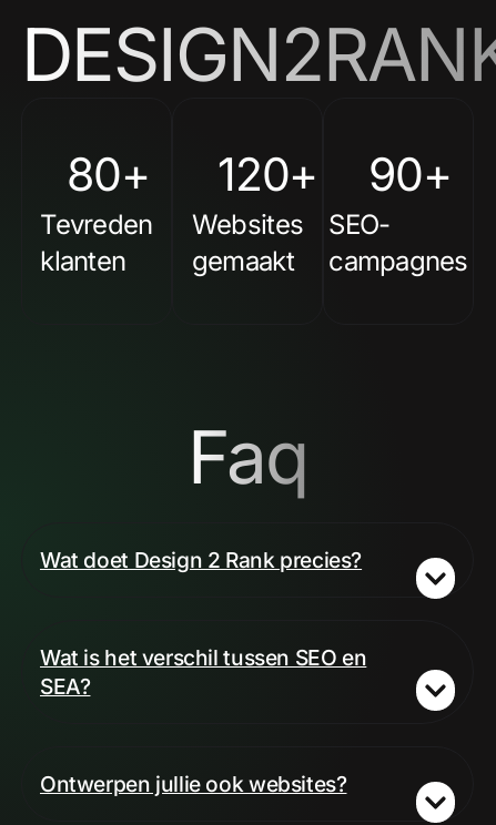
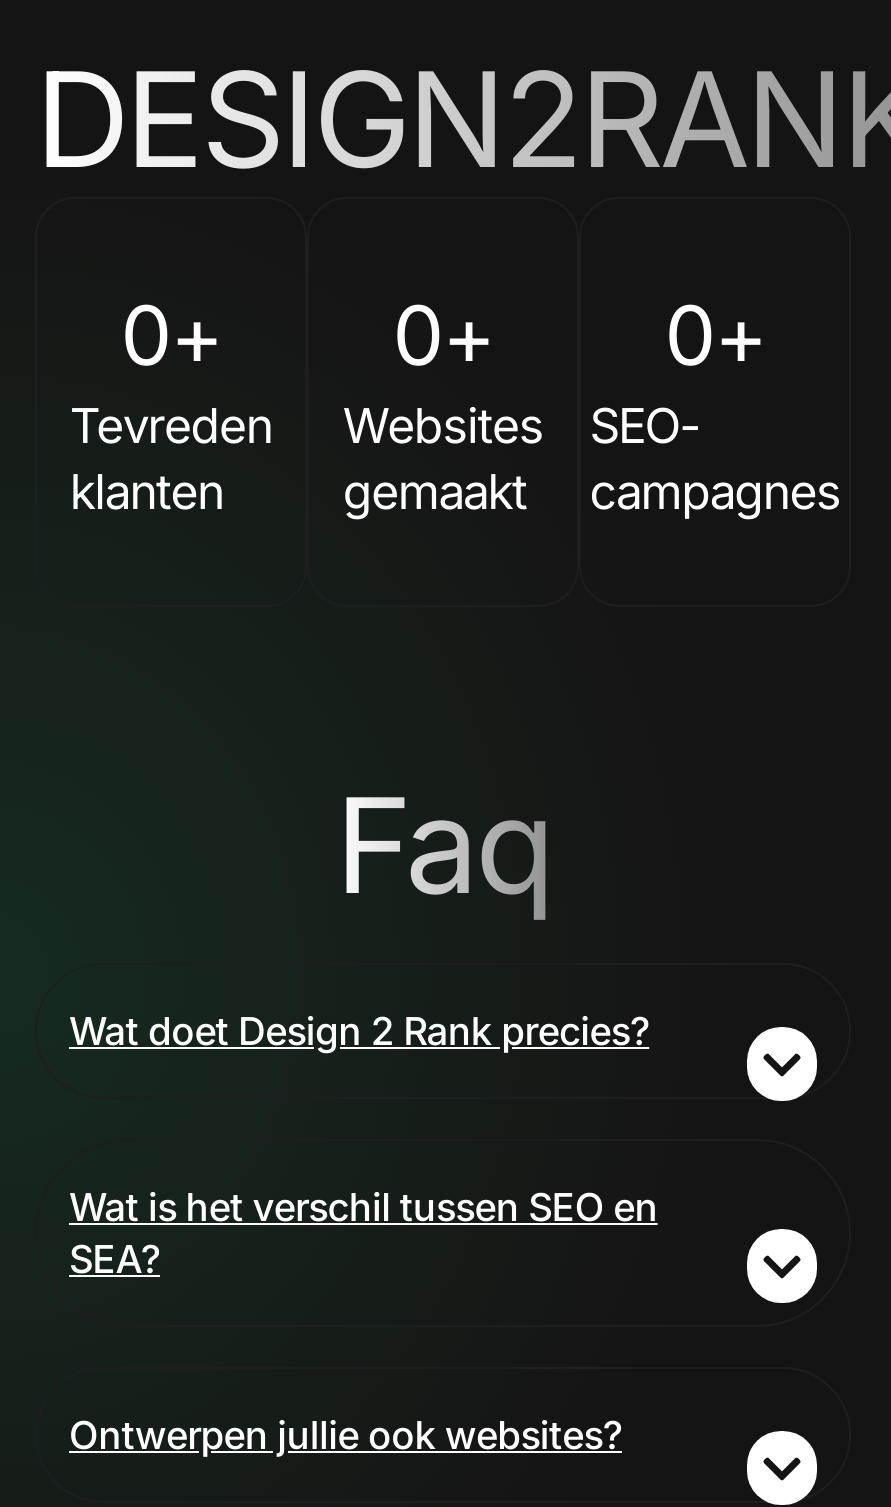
- 80+
+ 0+

- 120+
+ 0+

- 90+
+ 0+
